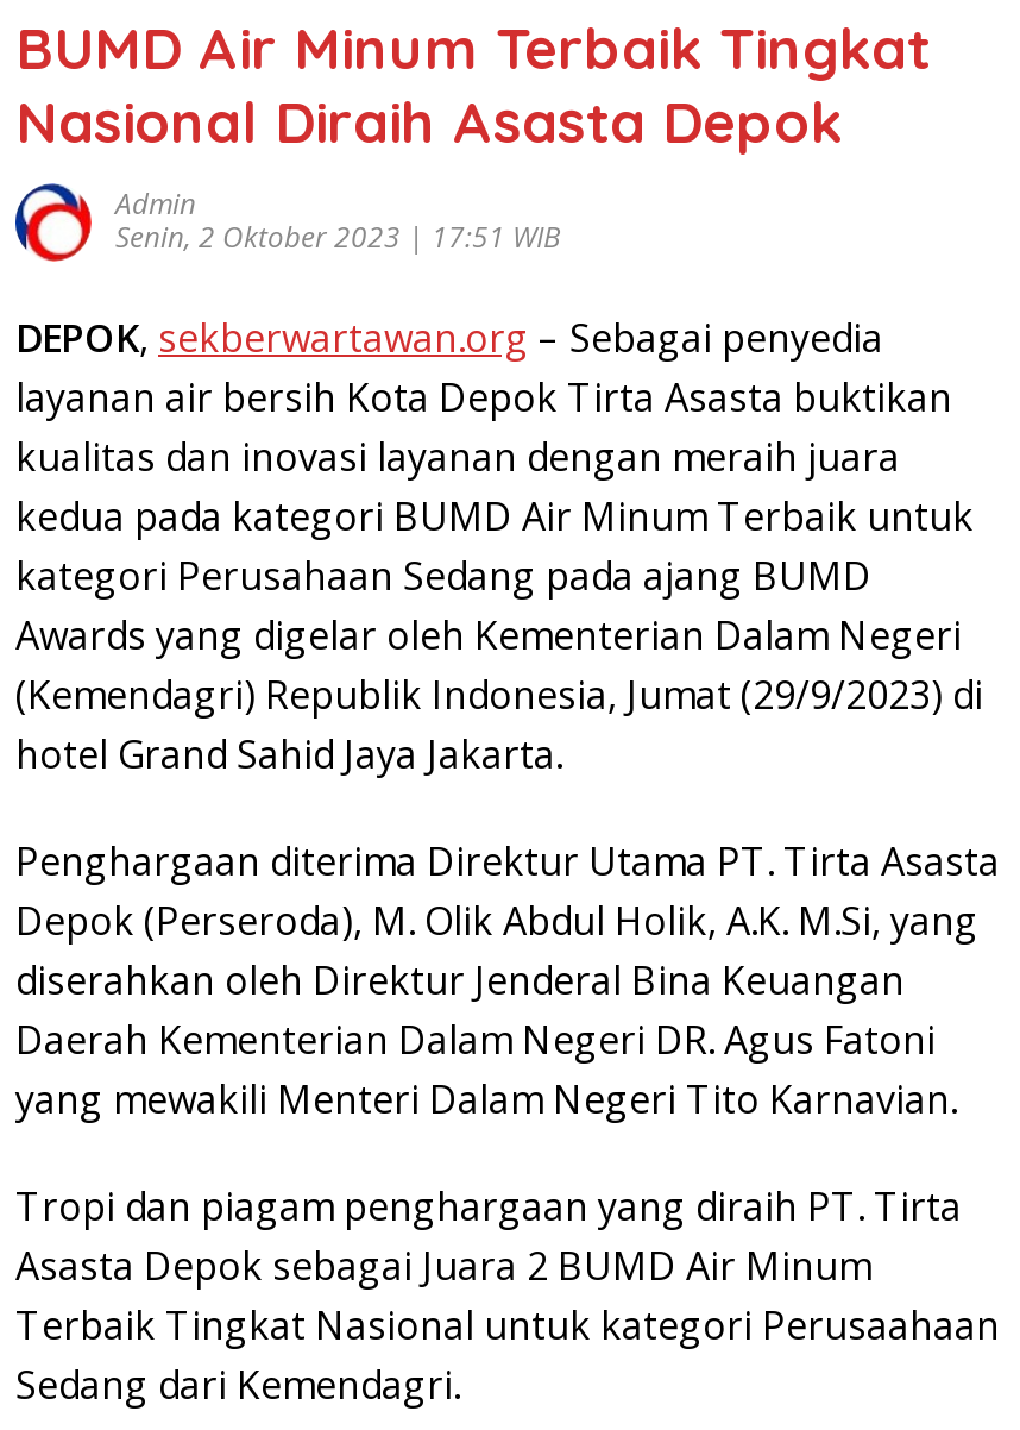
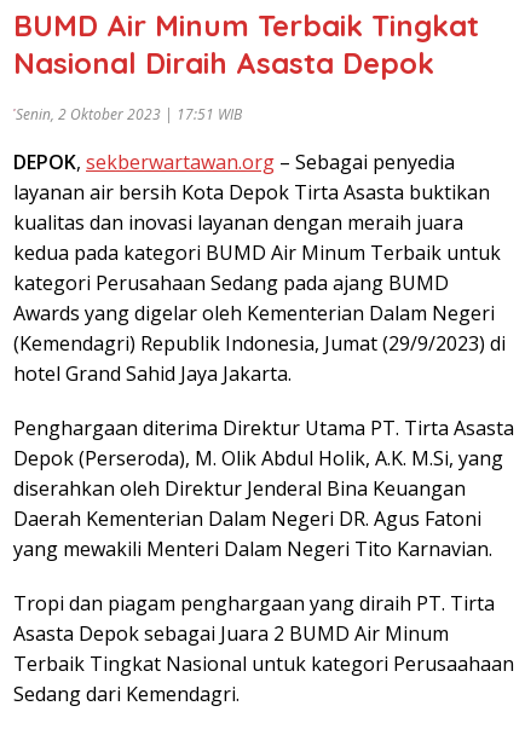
- Admin
